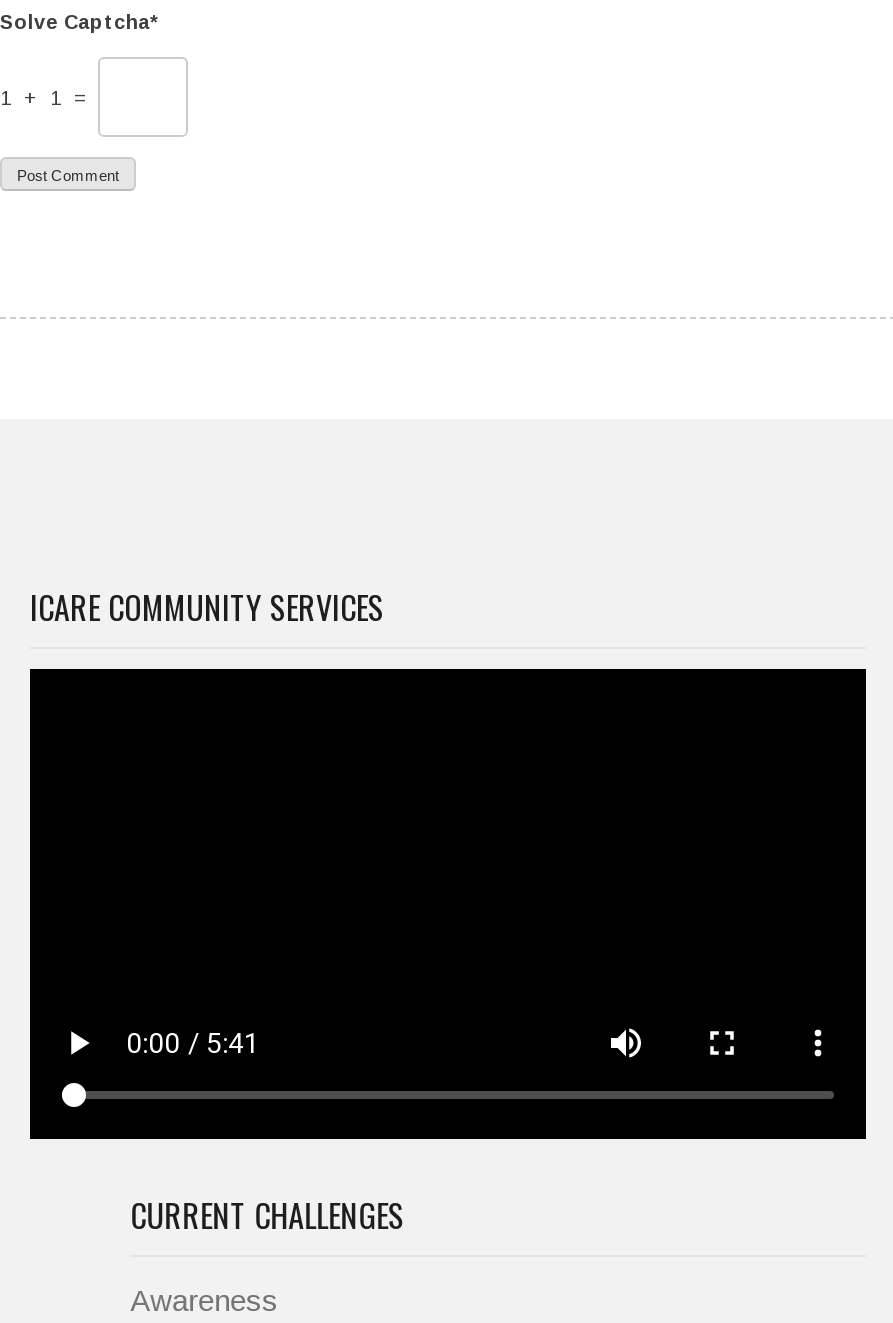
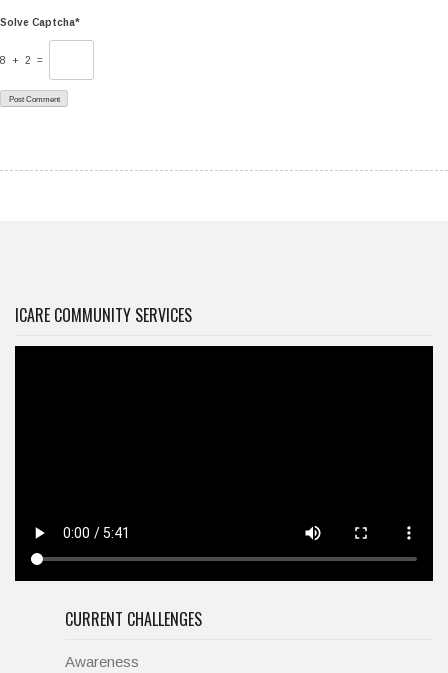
- 1 + 1 =
+ 8 + 2 =
